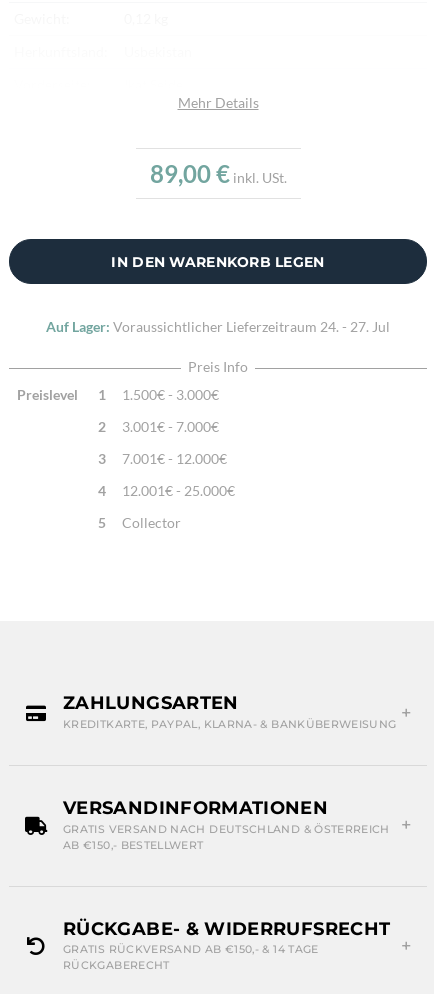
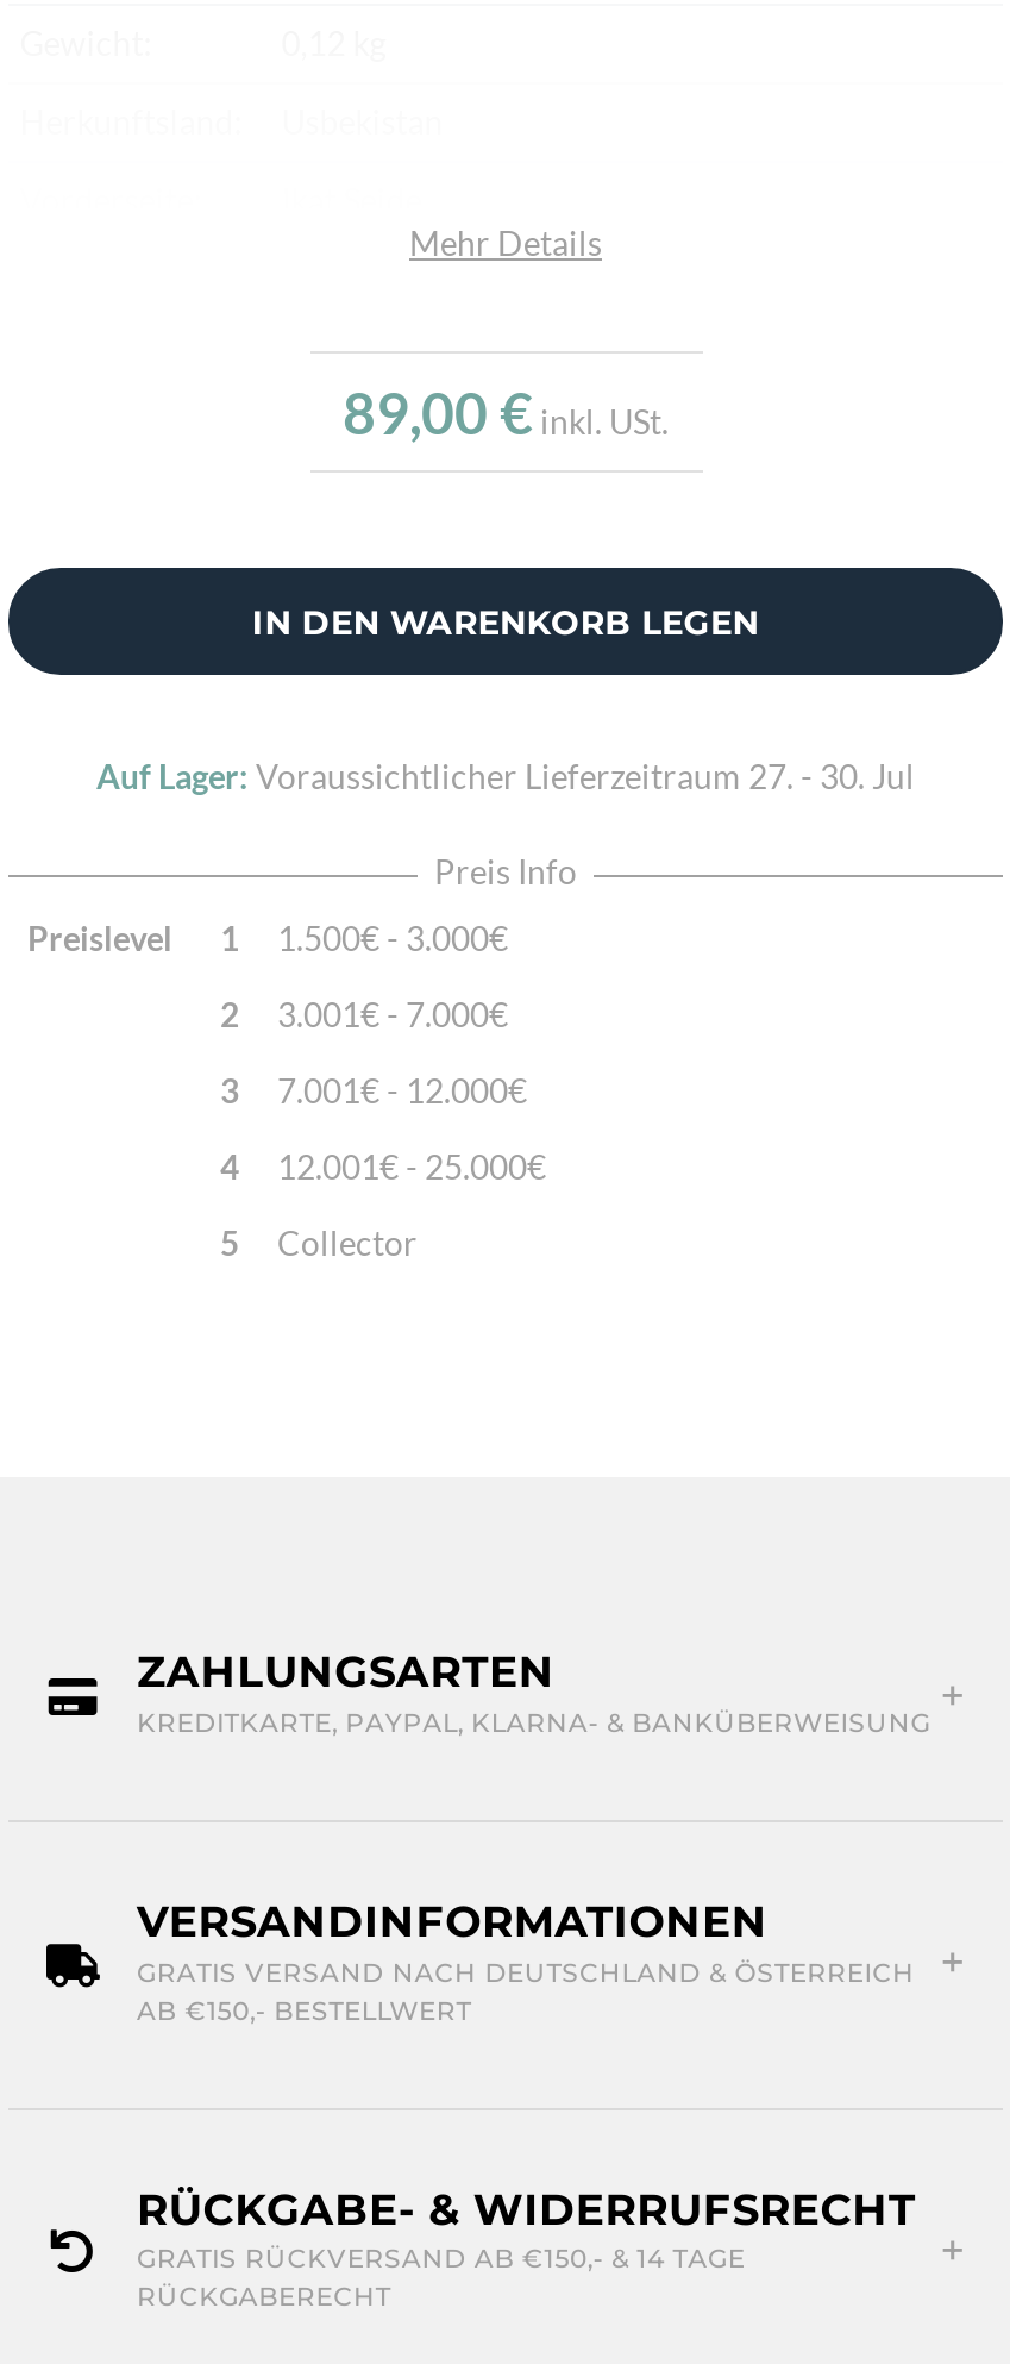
- Auf Lager: Voraussichtlicher Lieferzeitraum 24. - 27. Jul
+ Auf Lager: Voraussichtlicher Lieferzeitraum 27. - 30. Jul
